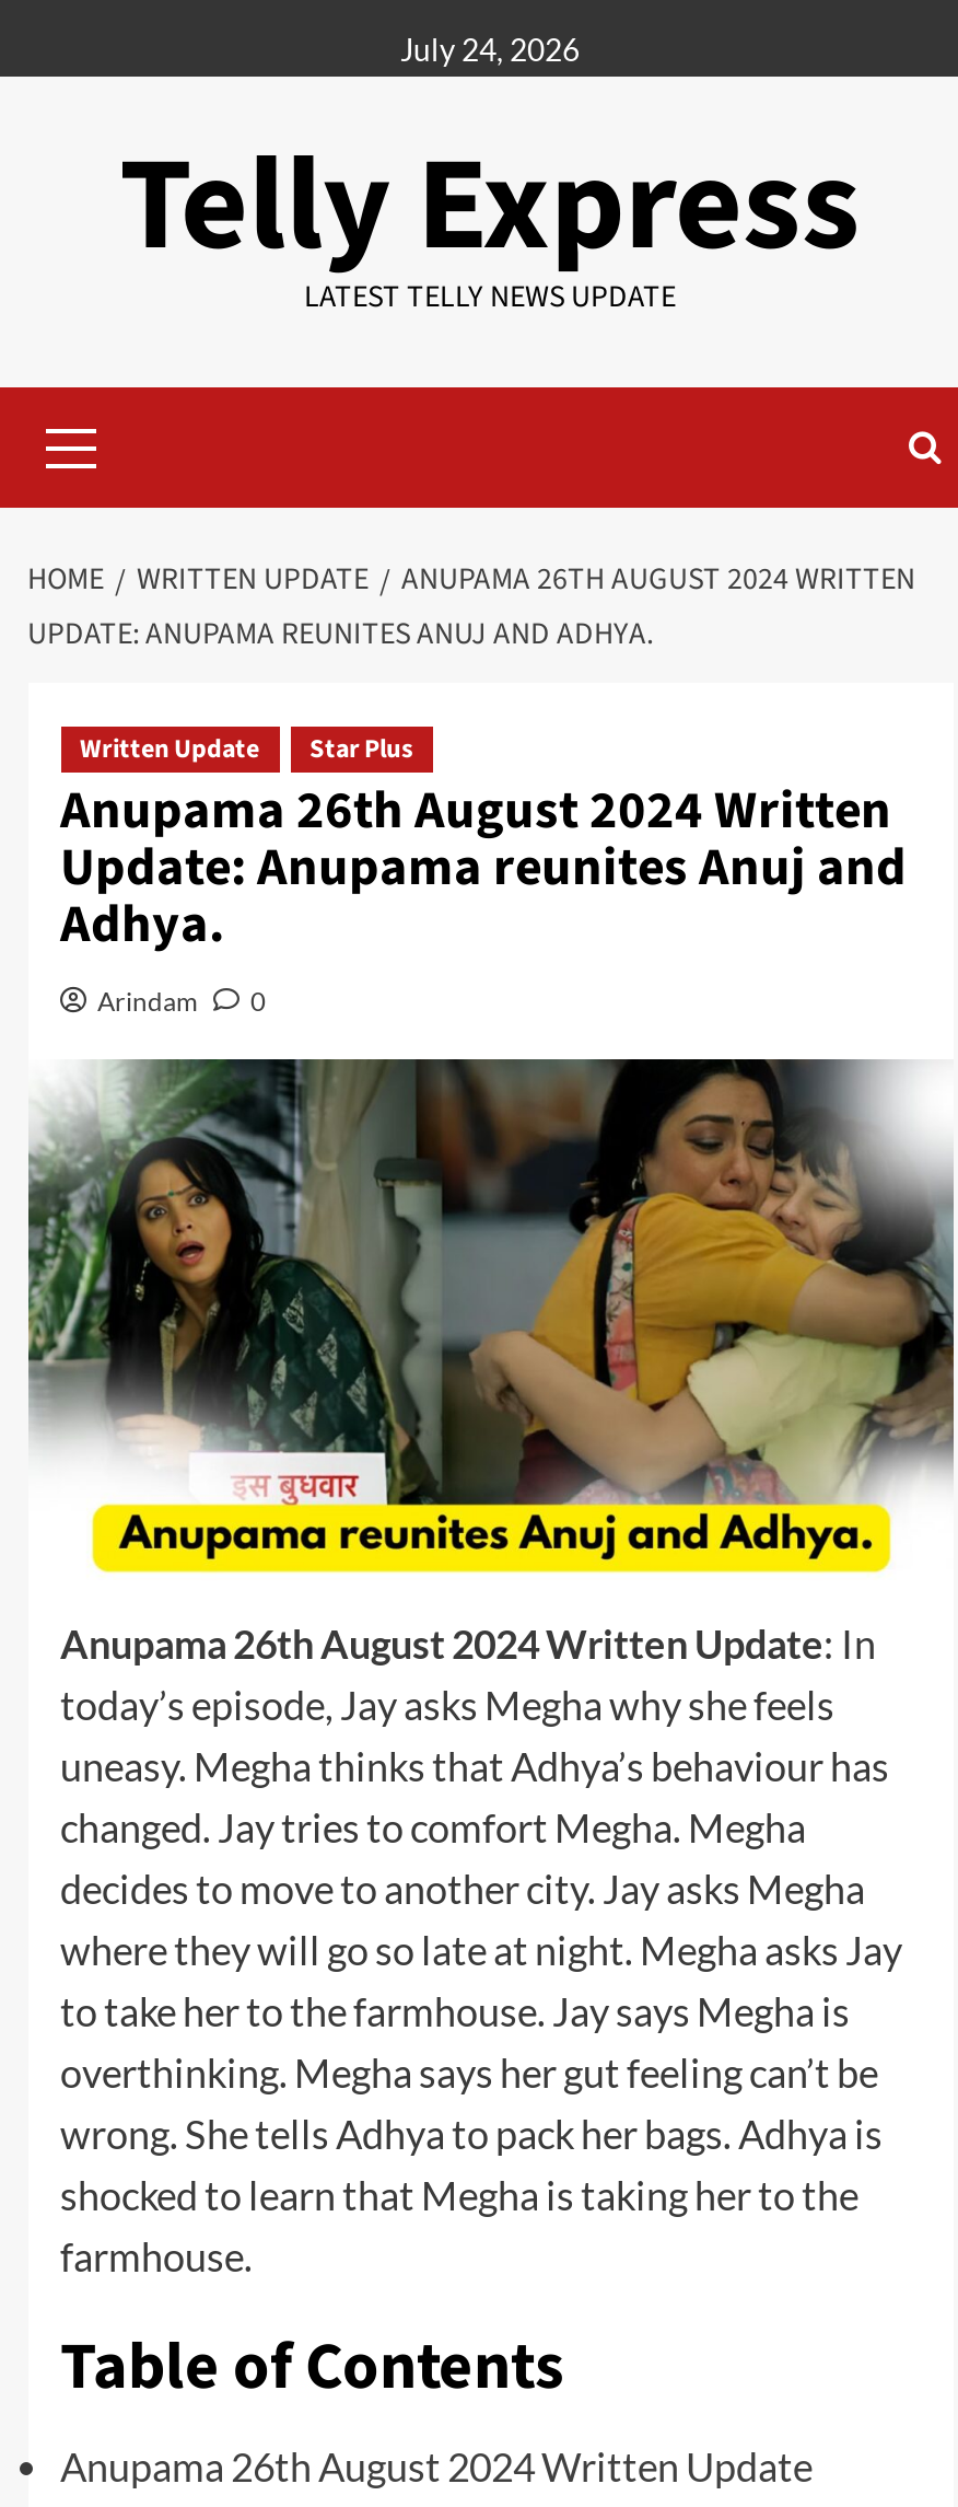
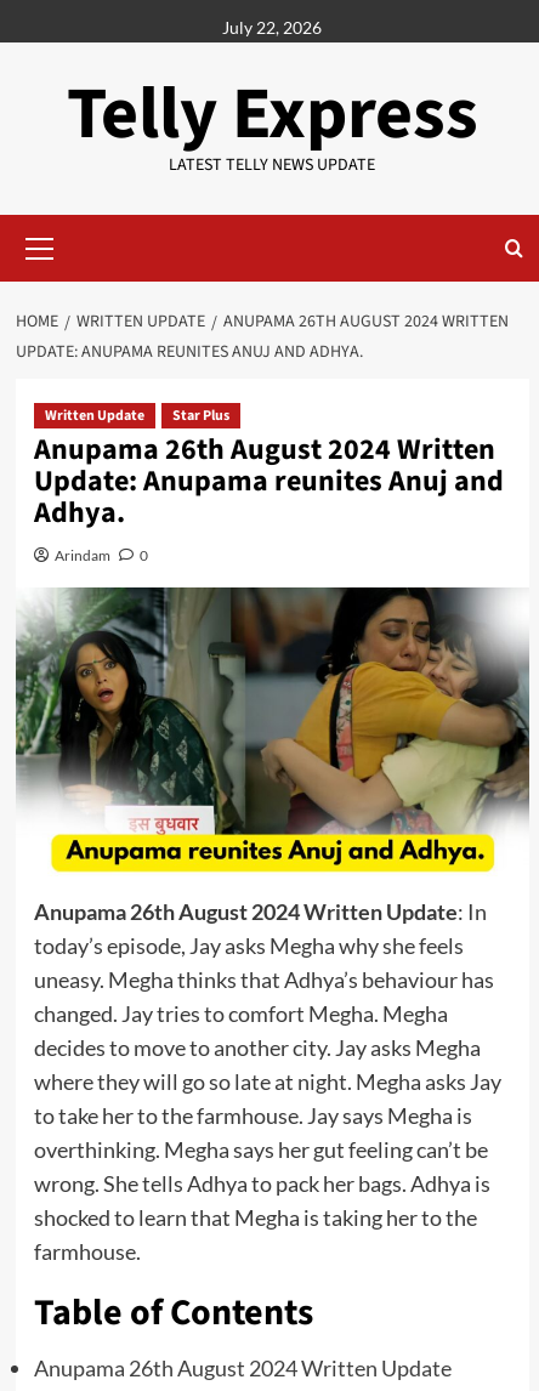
- July 24, 2026
+ July 22, 2026
